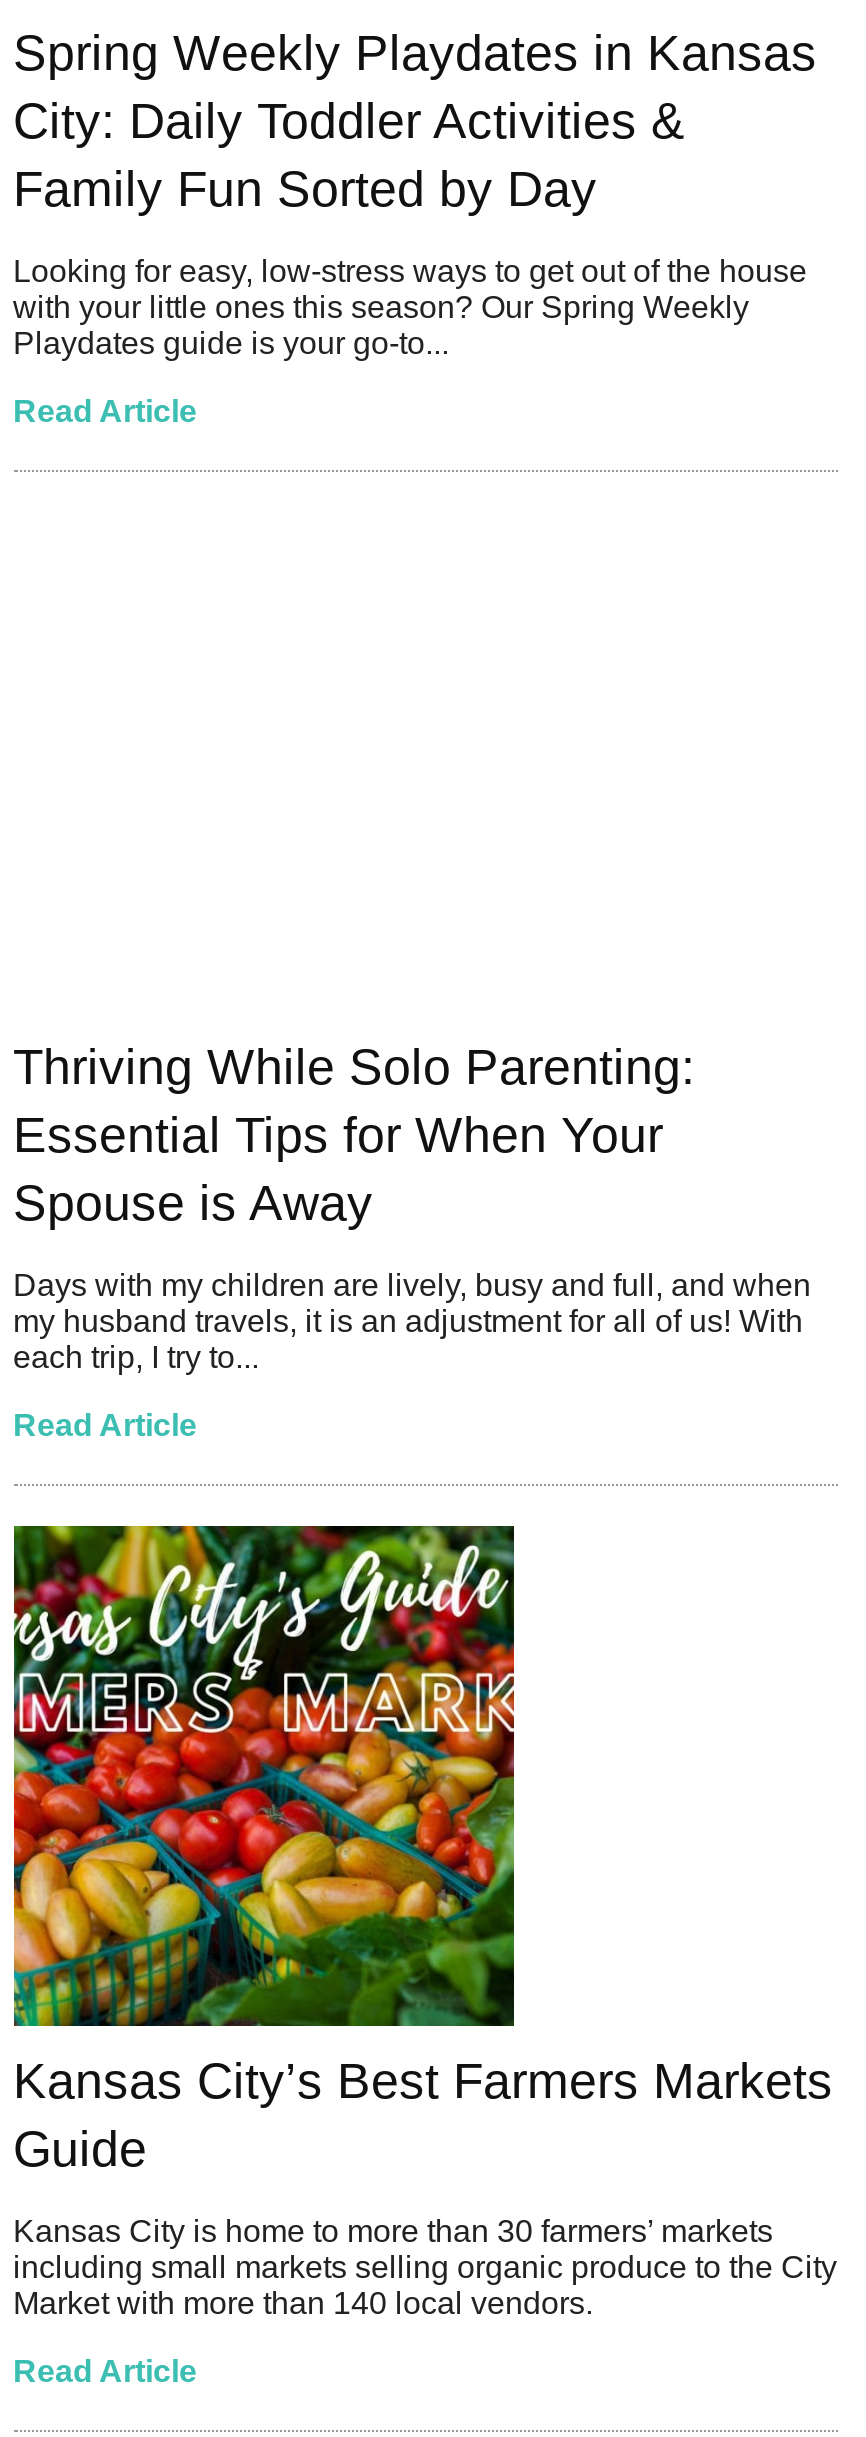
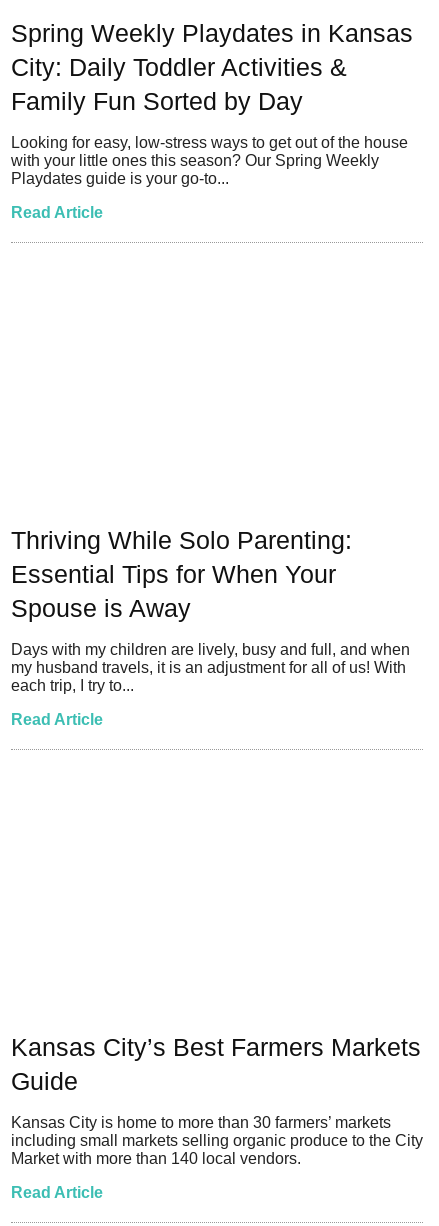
- [image]
